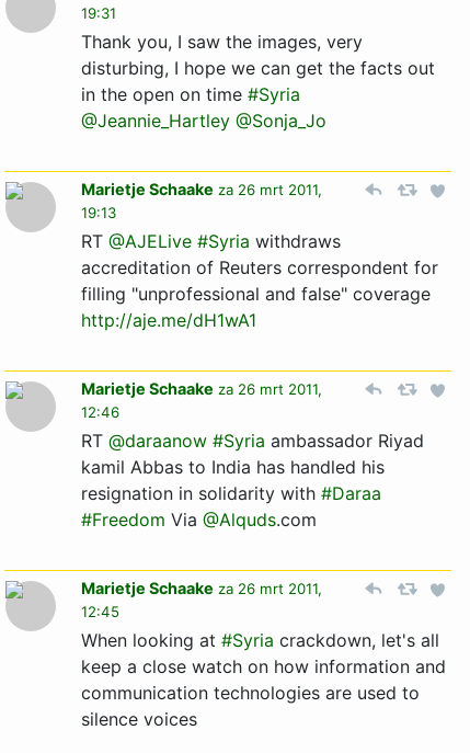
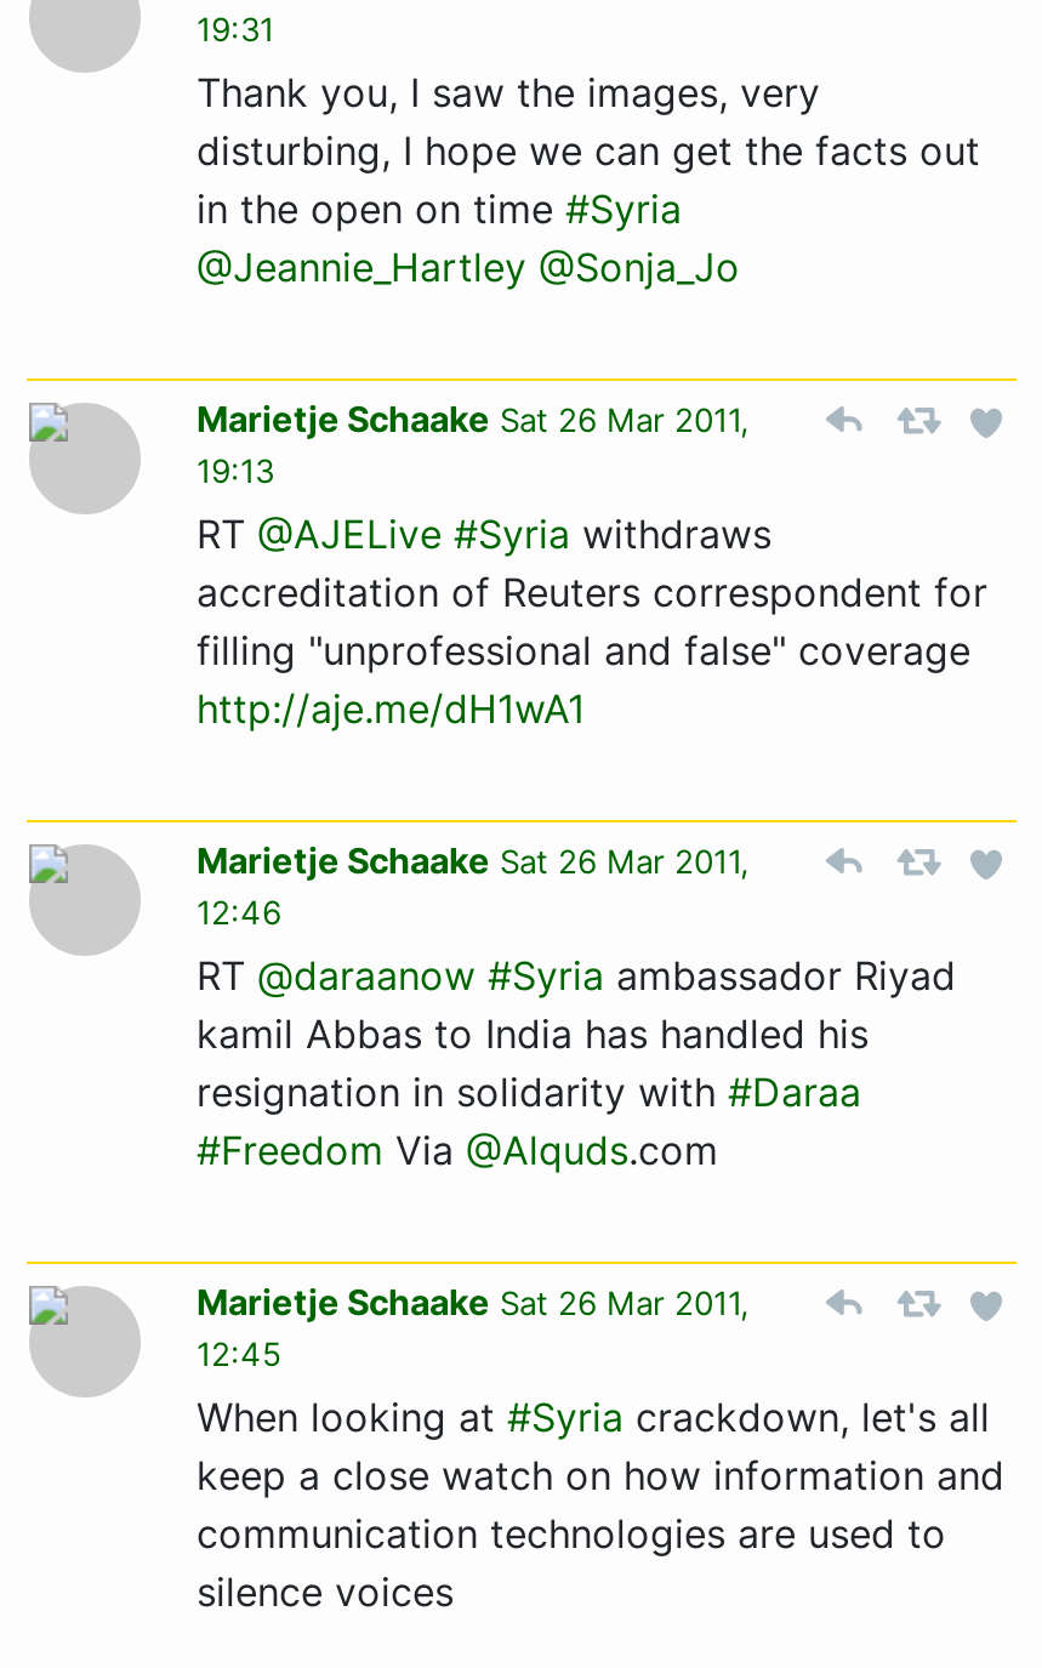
- Marietje Schaake za 26 mrt 2011,
+ Marietje Schaake Sat 26 Mar 2011,

- Marietje Schaake za 26 mrt 2011,
+ Marietje Schaake Sat 26 Mar 2011,

- Marietje Schaake za 26 mrt 2011,
+ Marietje Schaake Sat 26 Mar 2011,
